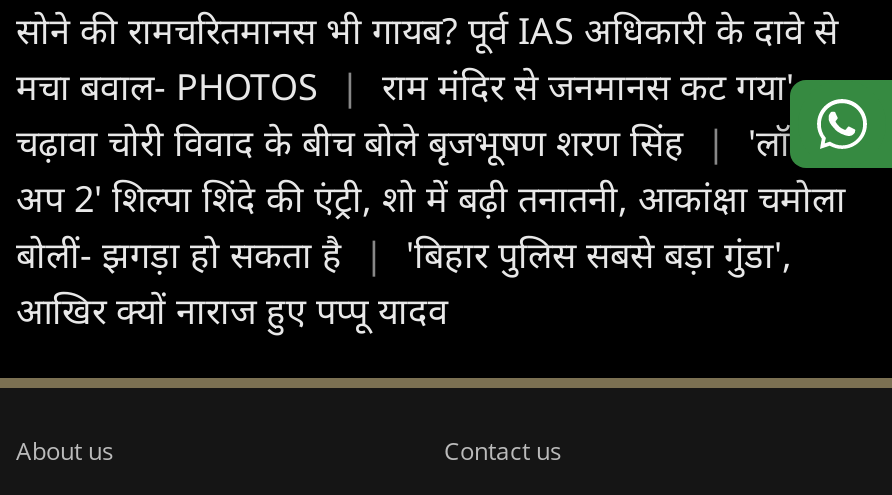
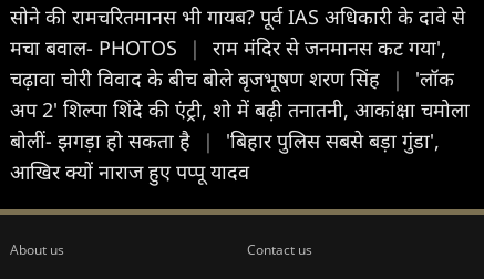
- [image]
